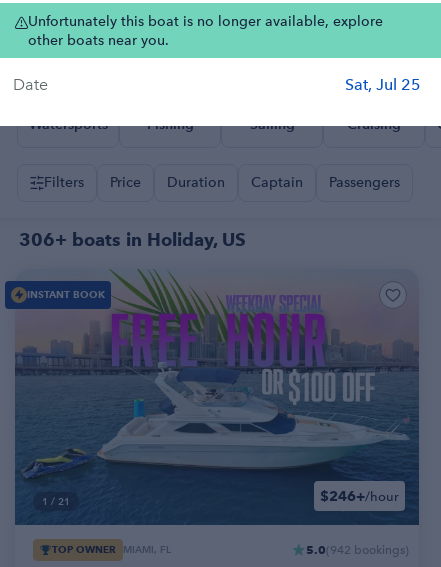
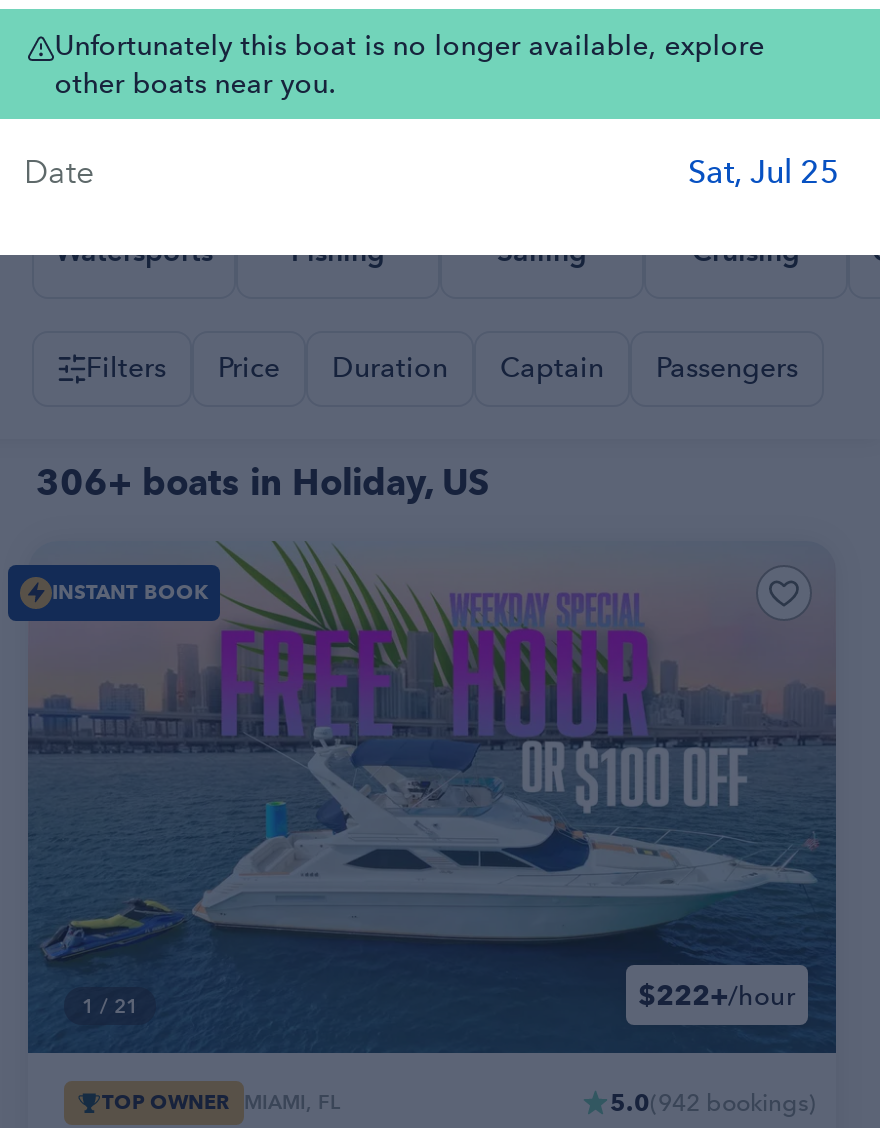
- $246+/hour
+ $222+/hour
